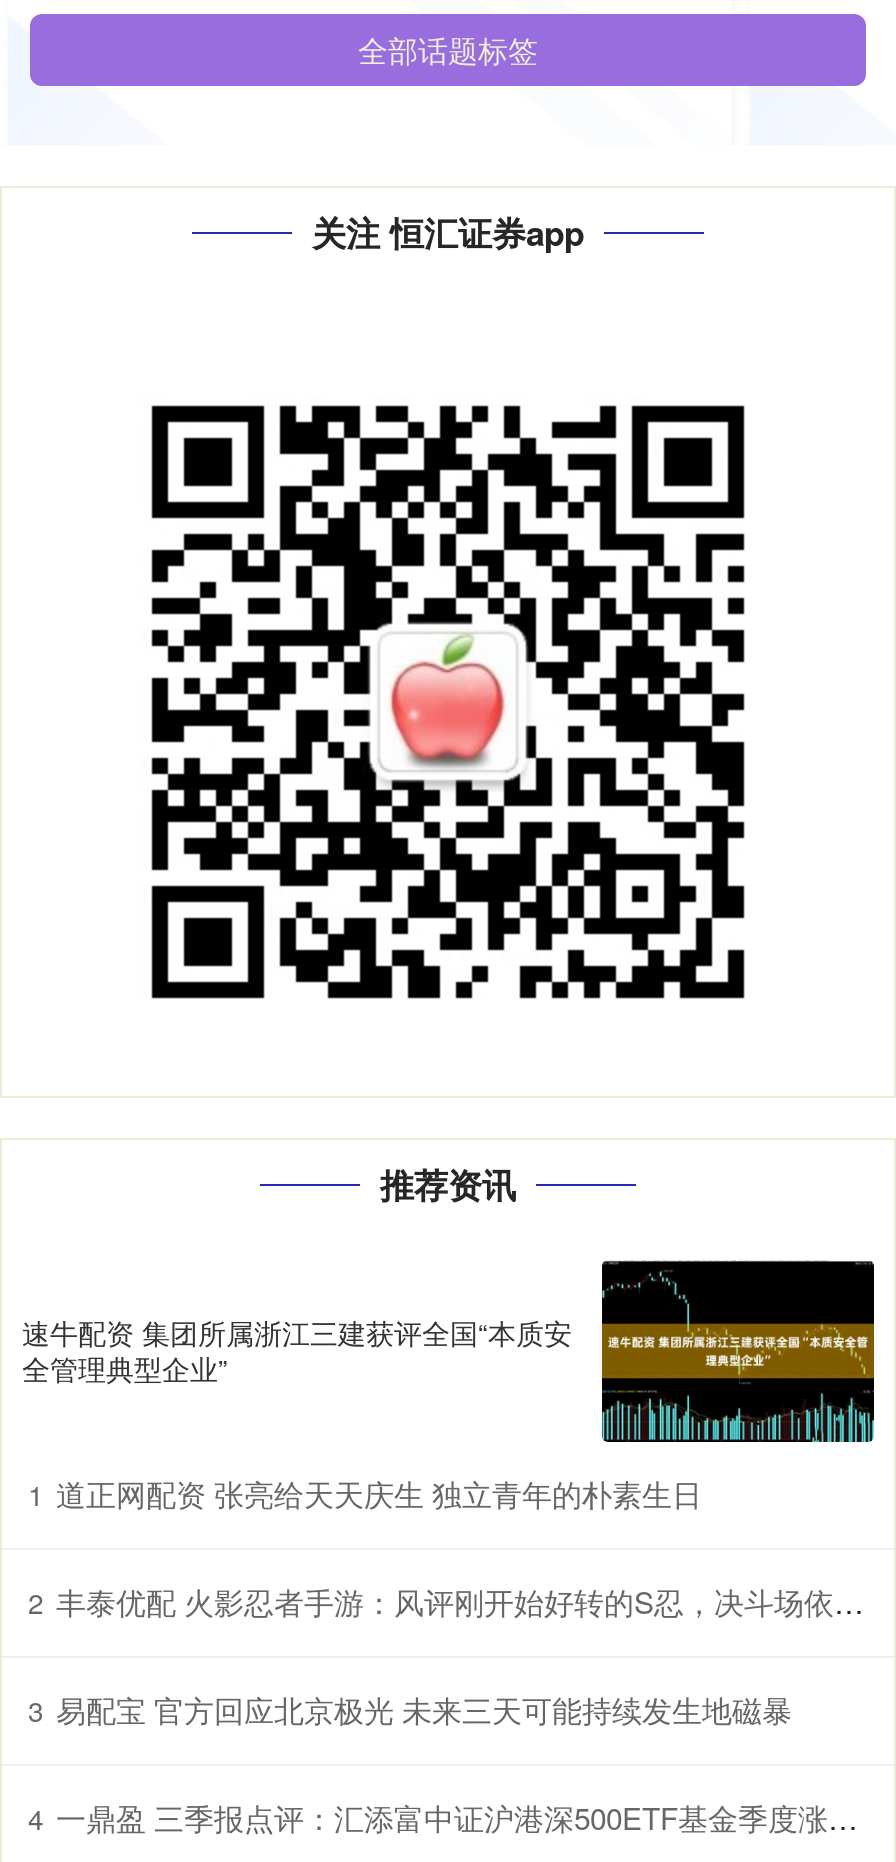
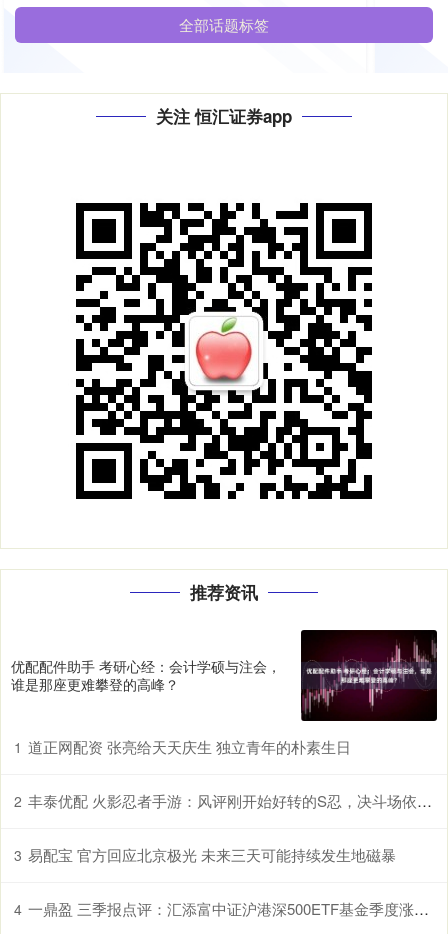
- [image]
- 速牛配资 集团所属浙江三建获评全国“本质安
- 全管理典型企业”
+ [image]
+ 优配配件助手 考研心经：会计学硕与注会，
+ 谁是那座更难攀登的高峰？
